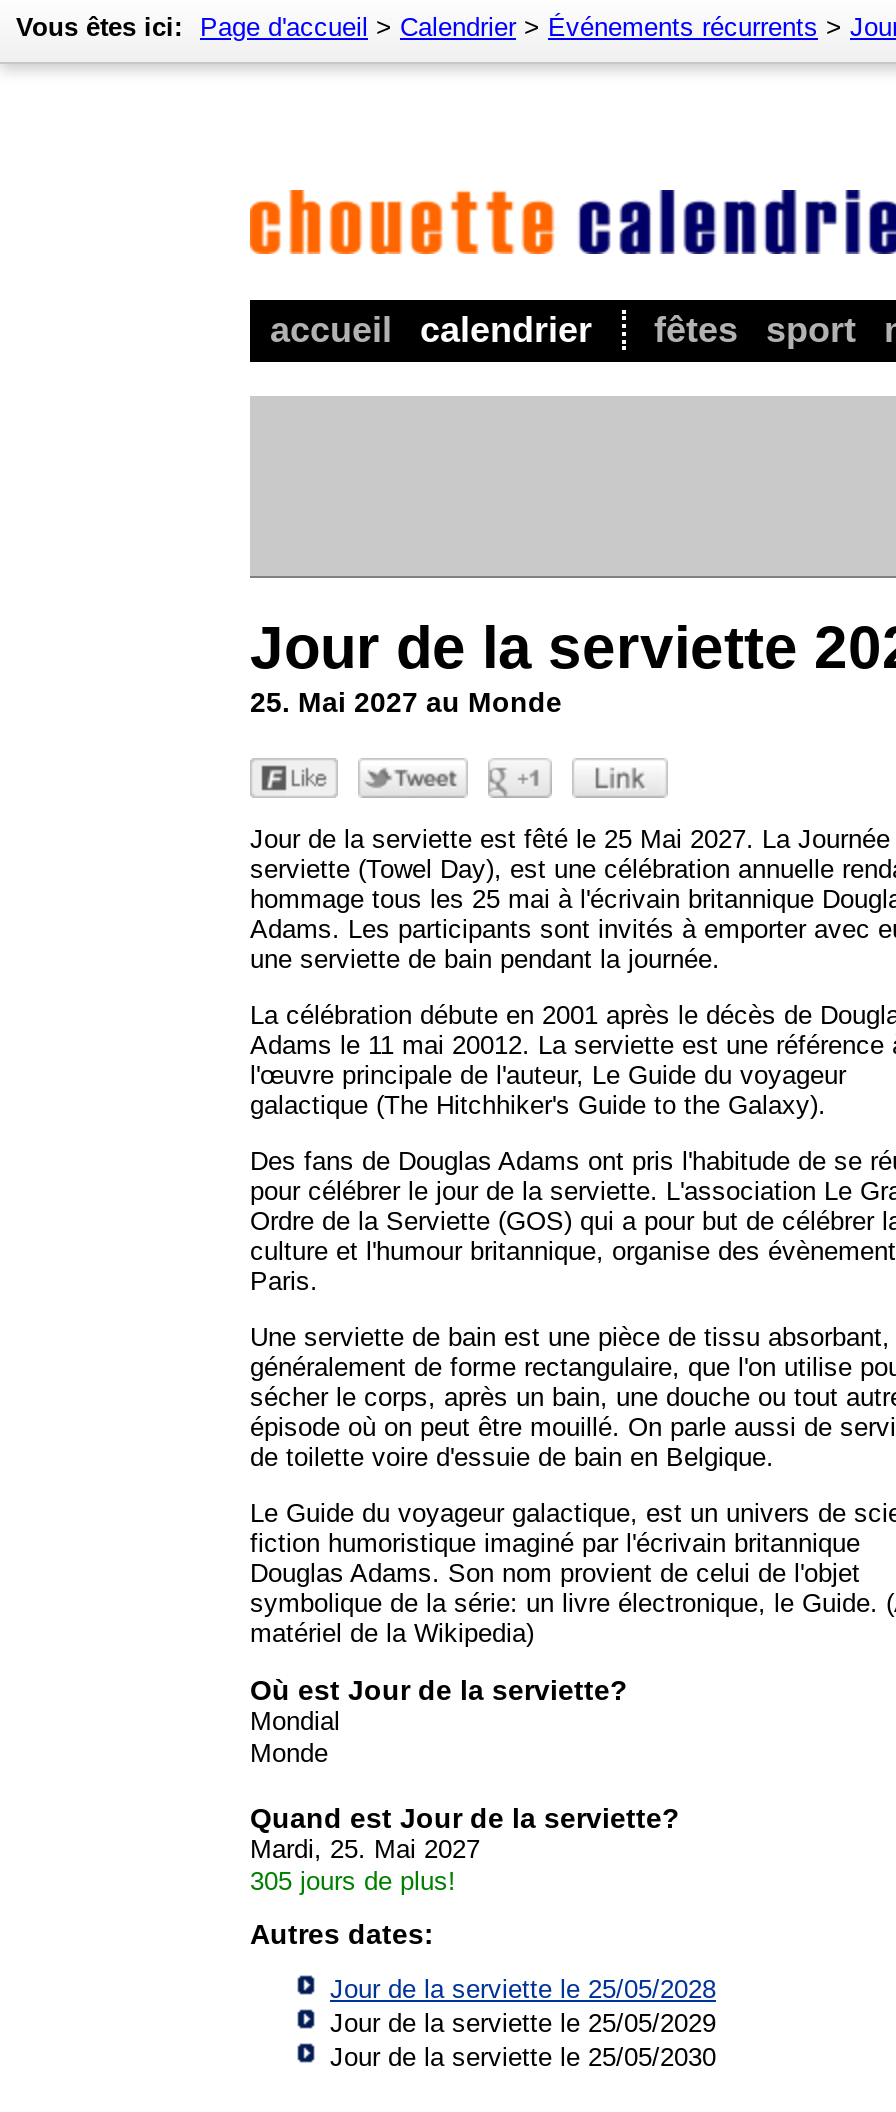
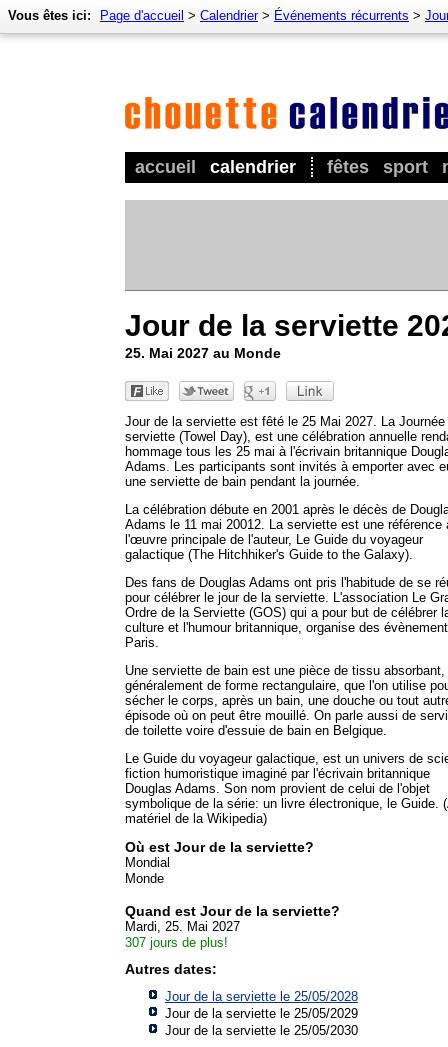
- 305 jours de plus!
+ 307 jours de plus!
